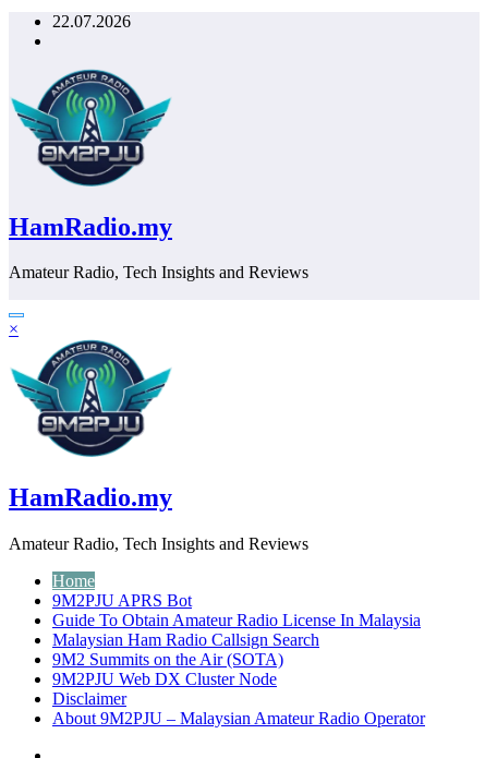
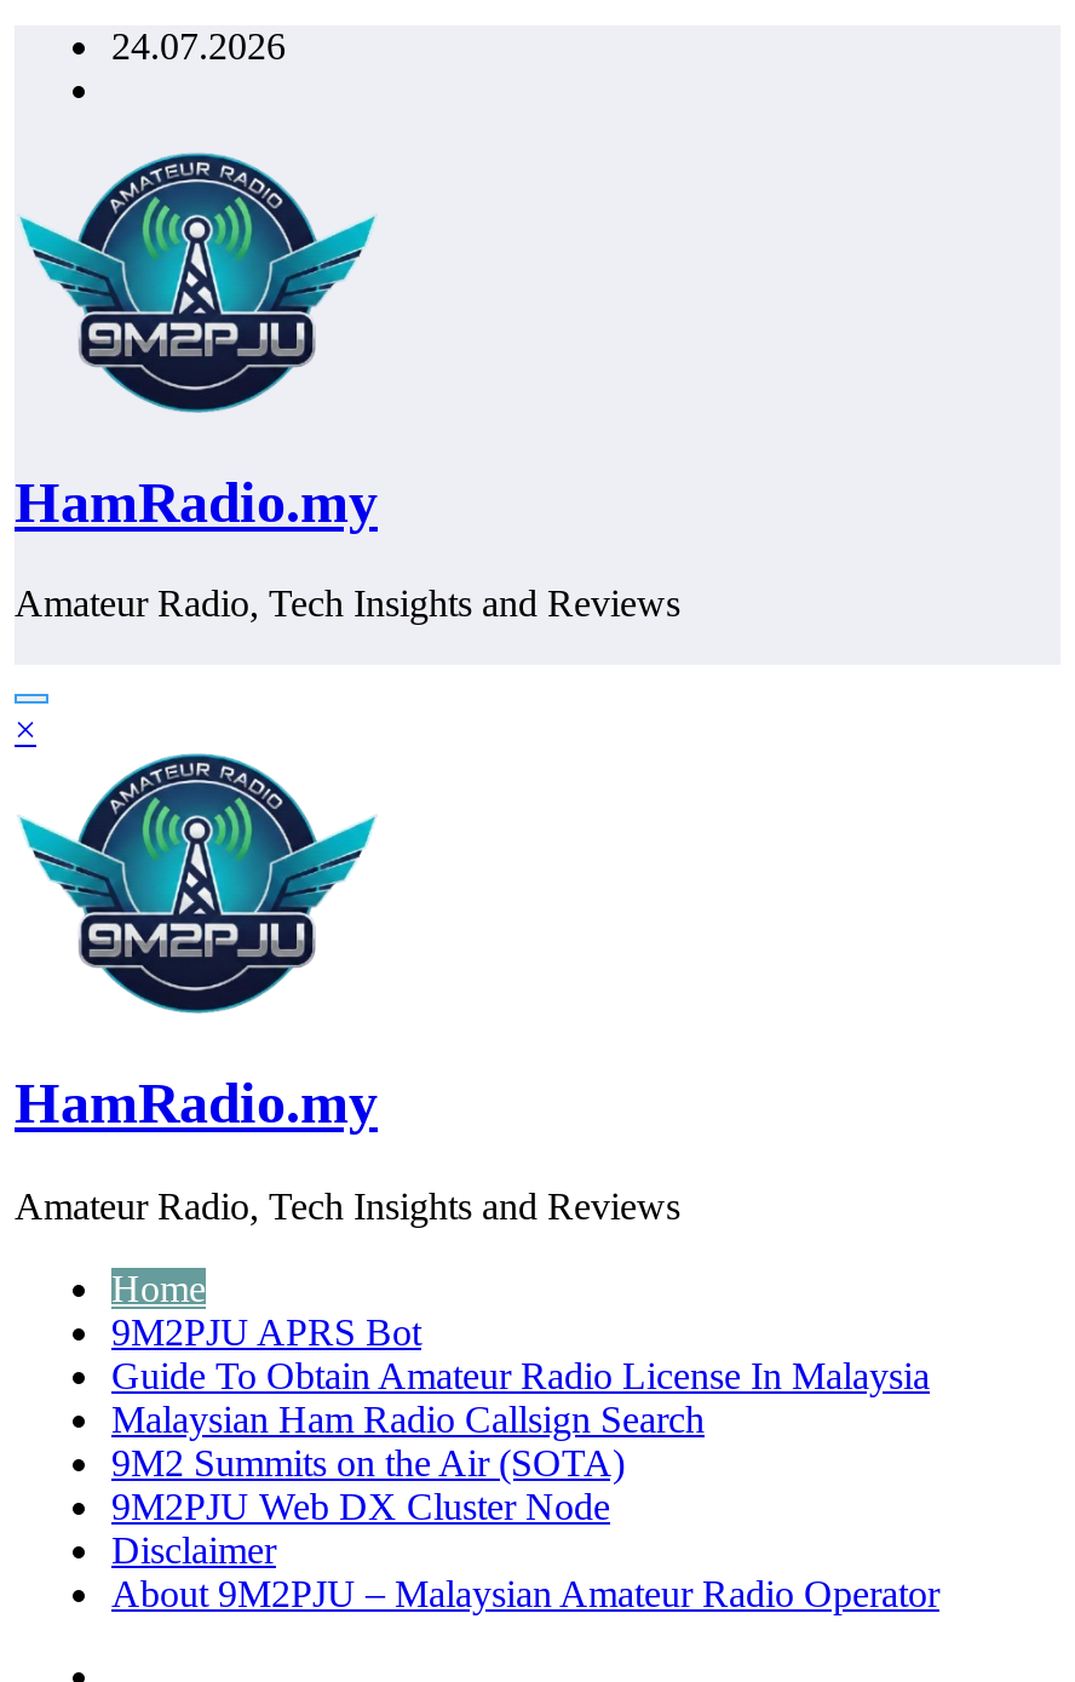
- 22.07.2026
+ 24.07.2026
